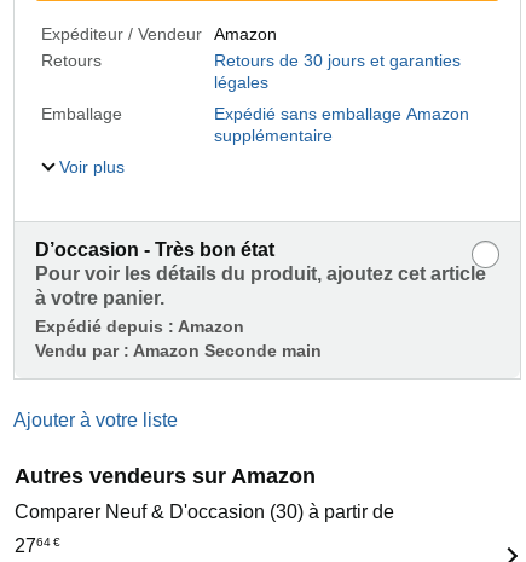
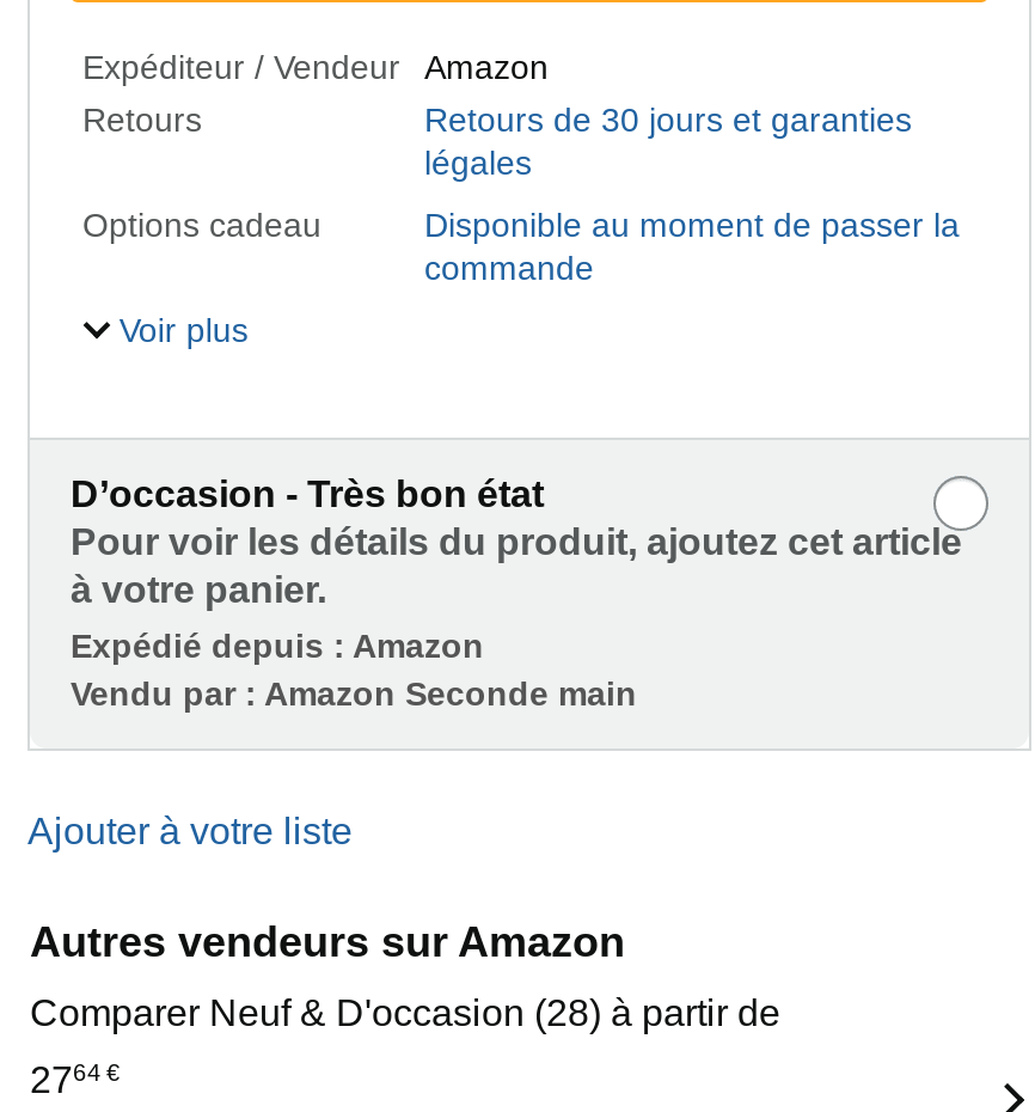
- Emballage
- Expédié sans emballage Amazon
- supplémentaire
+ Options cadeau
+ Disponible au moment de passer la
+ commande

- Comparer Neuf & D'occasion (30) à partir de
+ Comparer Neuf & D'occasion (28) à partir de
